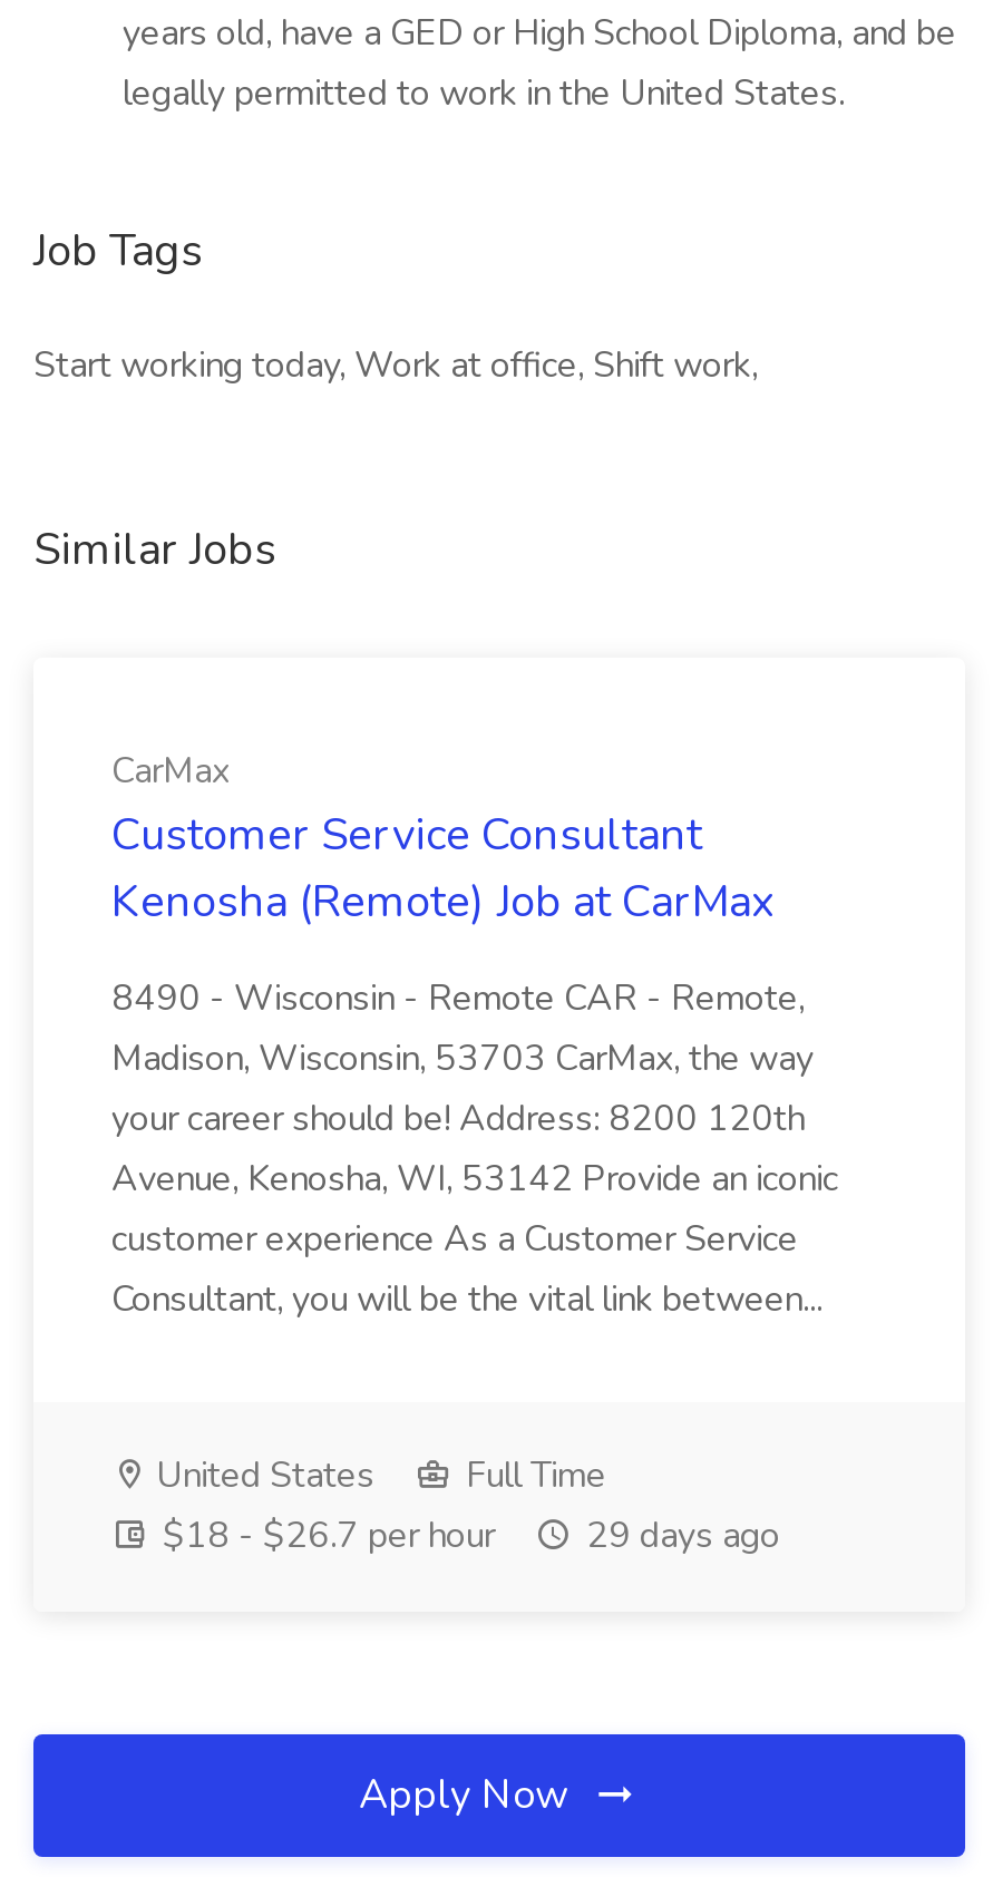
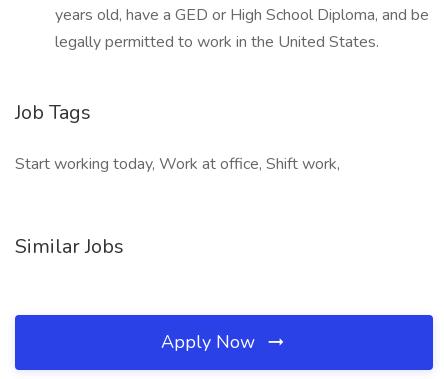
- CarMax
- Customer Service Consultant
- Kenosha (Remote) Job at CarMax
- 8490 - Wisconsin - Remote CAR - Remote,
- Madison, Wisconsin, 53703 CarMax, the way
- your career should be! Address: 8200 120th
- Avenue, Kenosha, WI, 53142 Provide an iconic
- customer experience As a Customer Service
- Consultant, you will be the vital link between...

- United States
- Full Time
- $18 - $26.7 per hour
- 29 days ago
